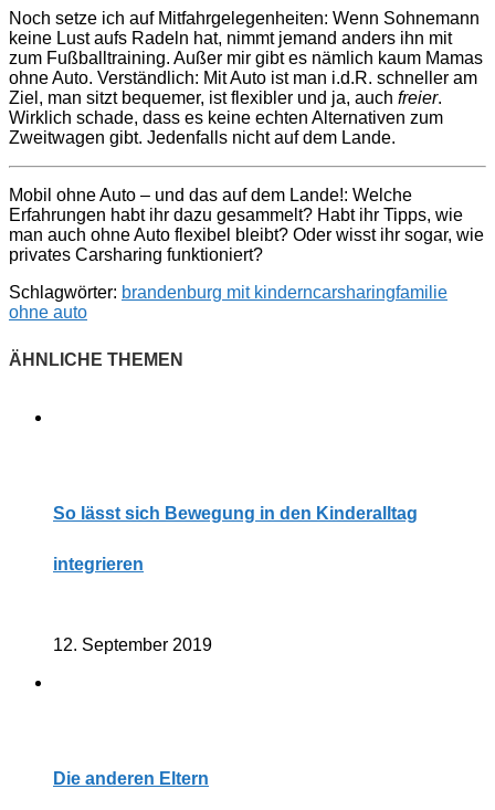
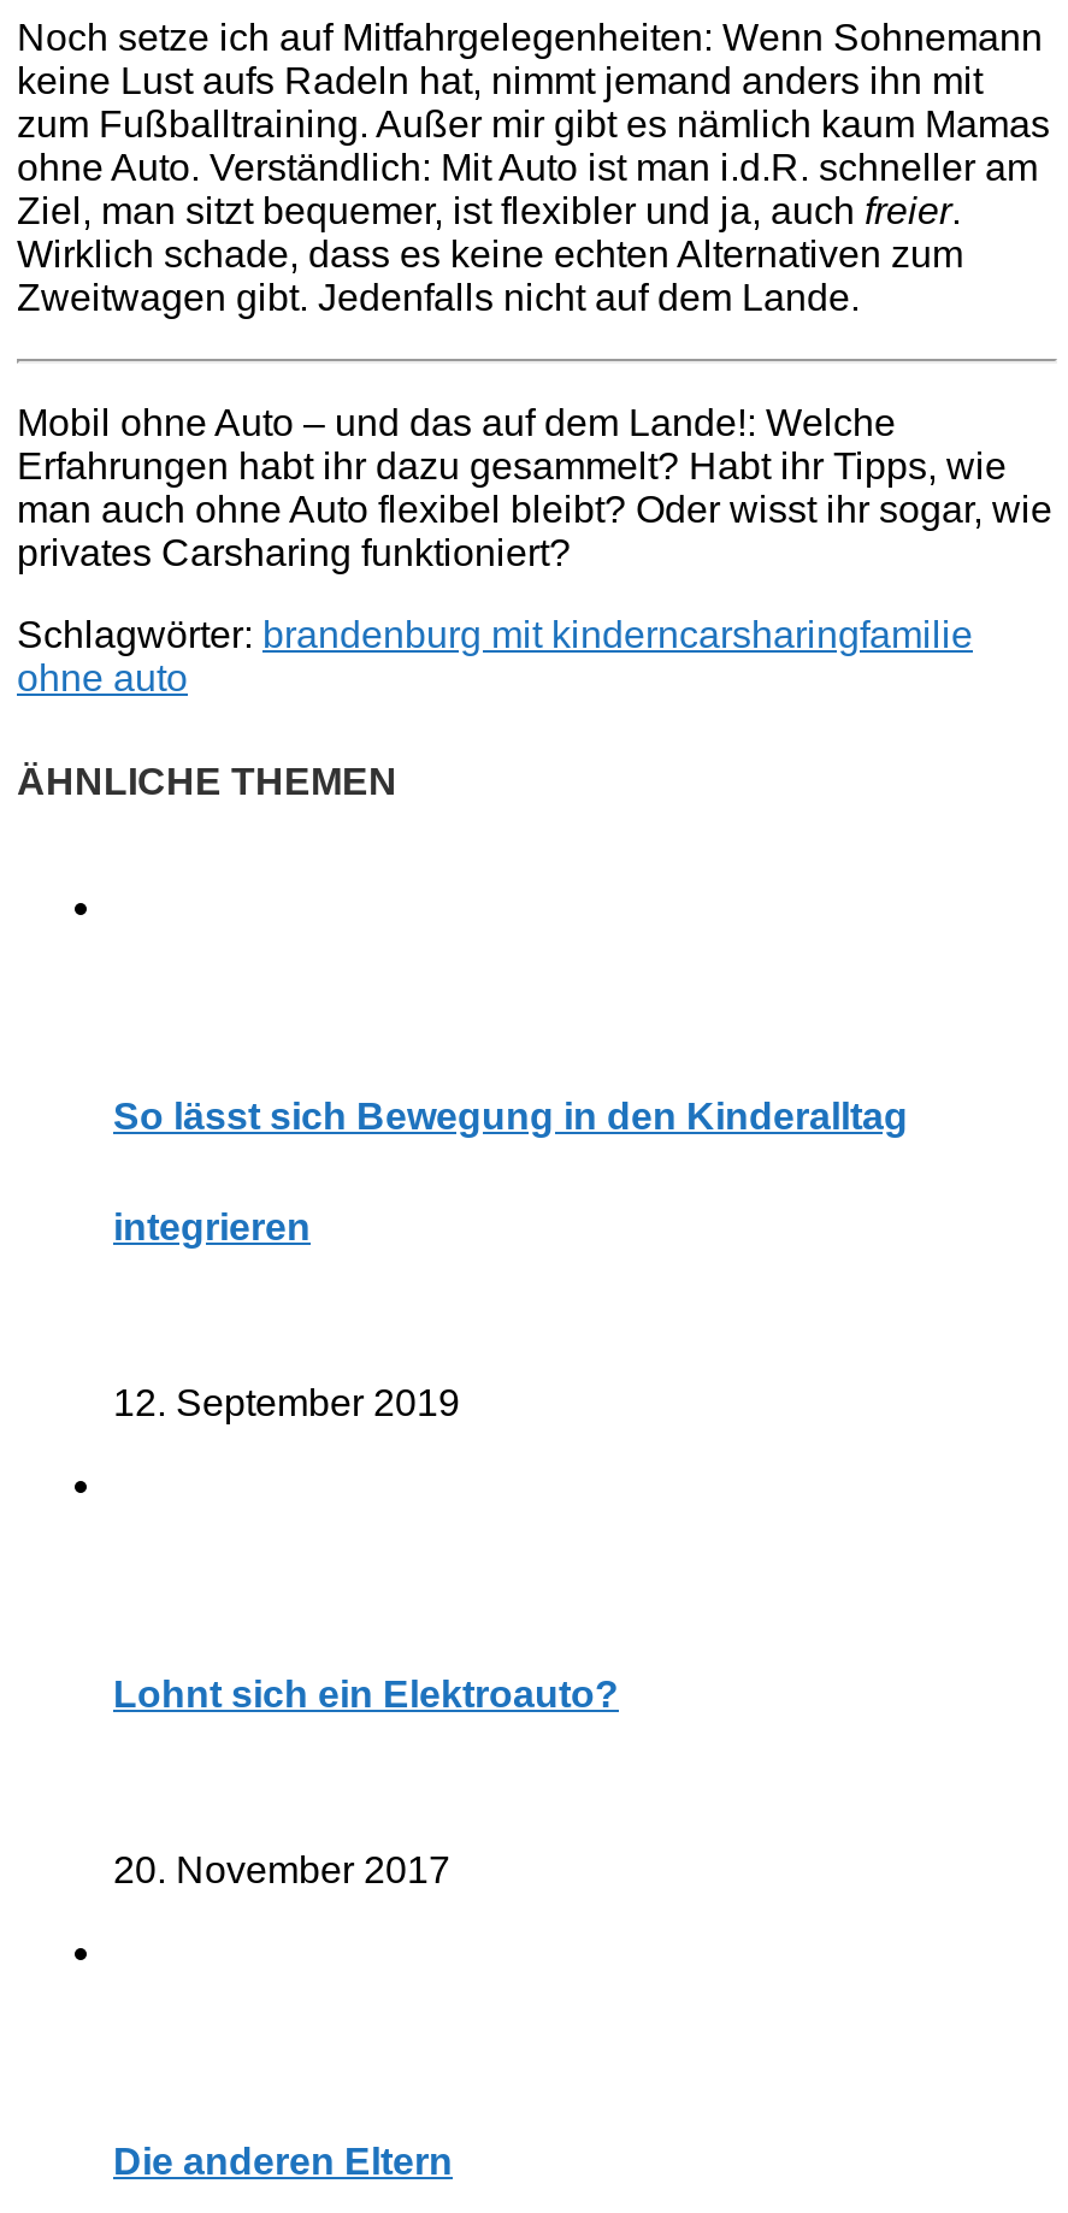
+ Lohnt sich ein Elektroauto?

+ 20. November 2017
